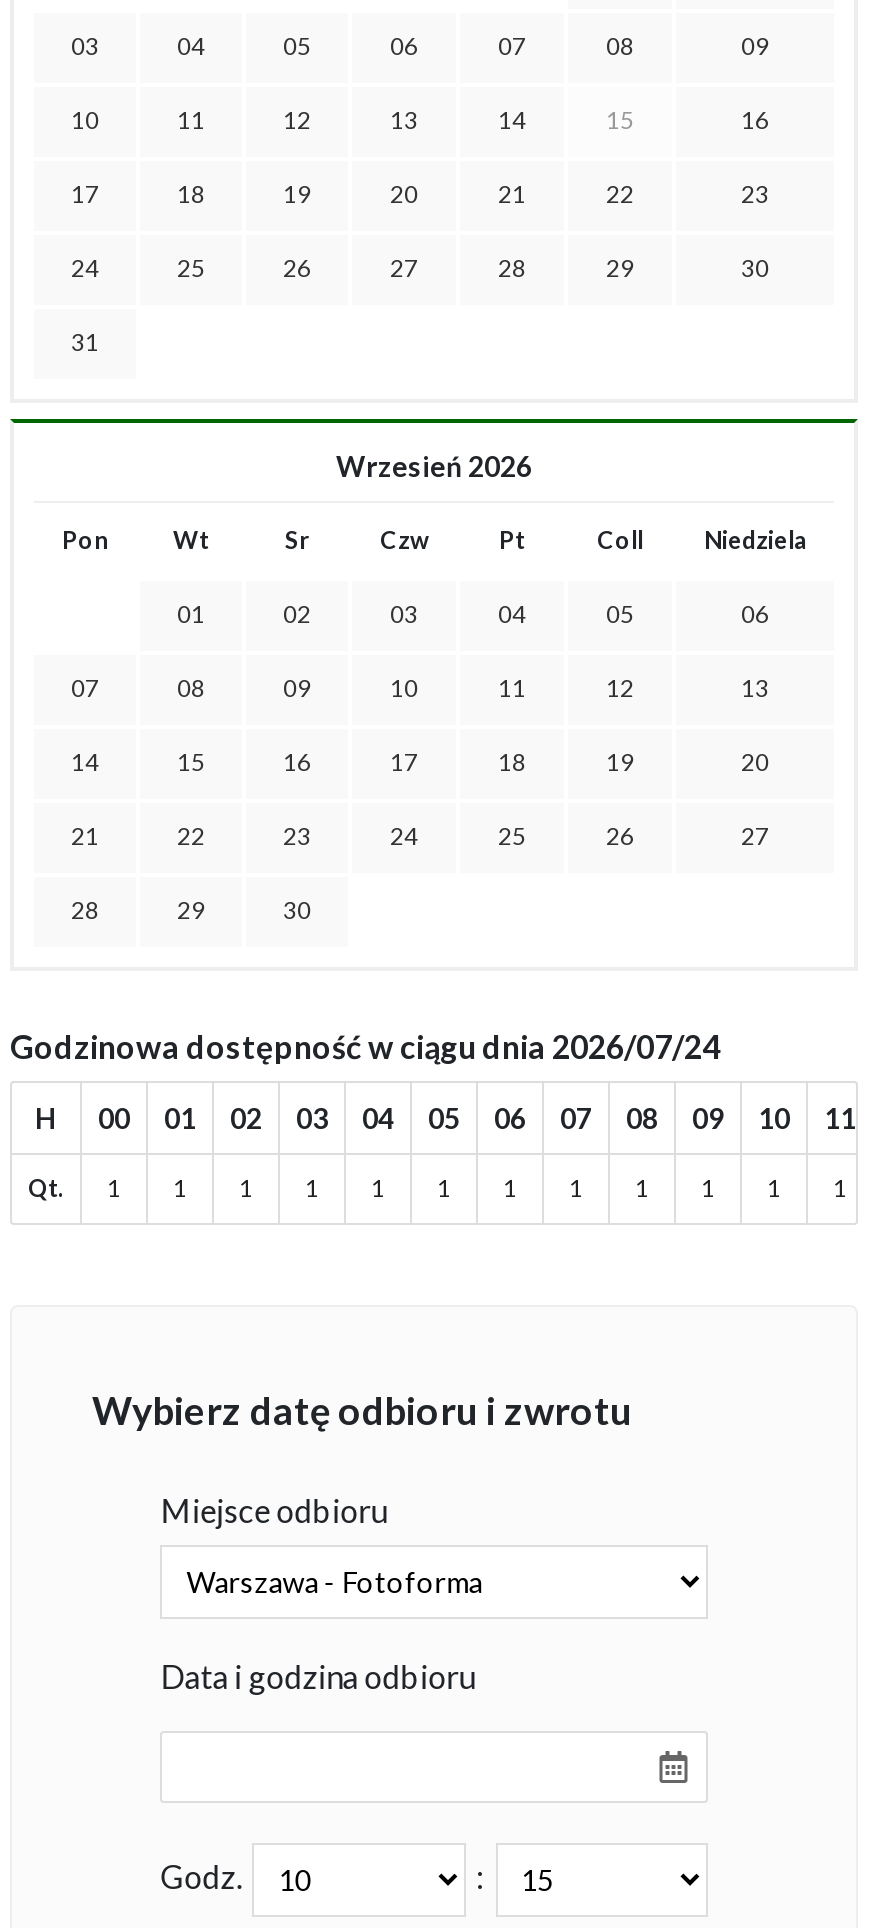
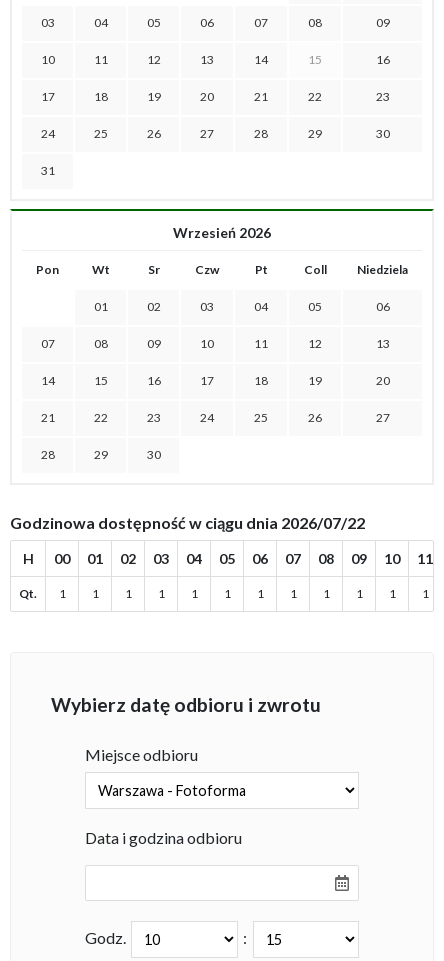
- Godzinowa dostępność w ciągu dnia 2026/07/24
+ Godzinowa dostępność w ciągu dnia 2026/07/22
